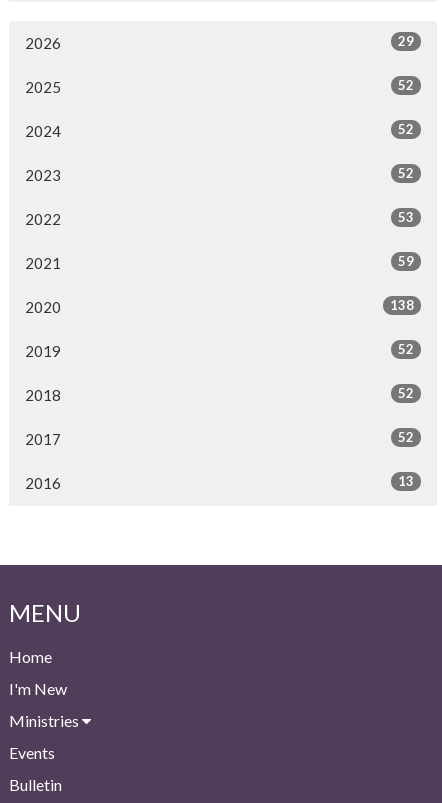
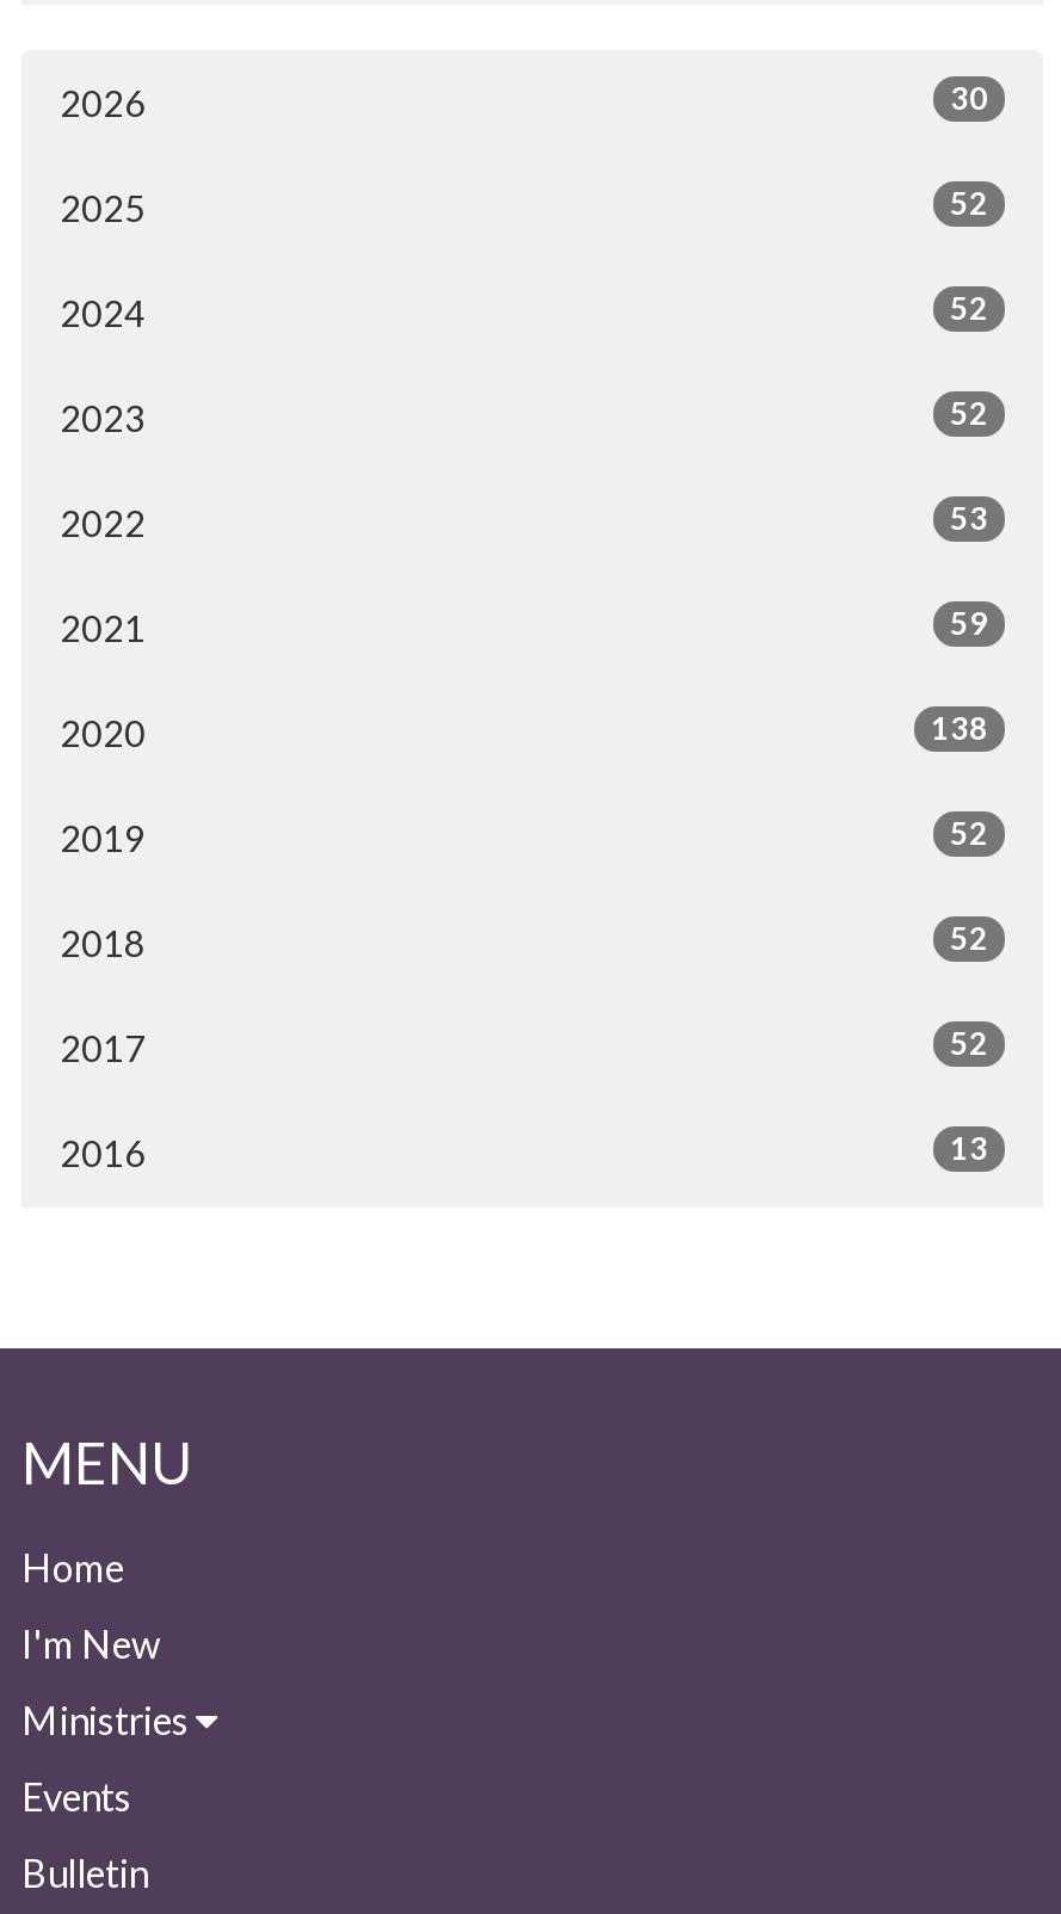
- 29
+ 30
